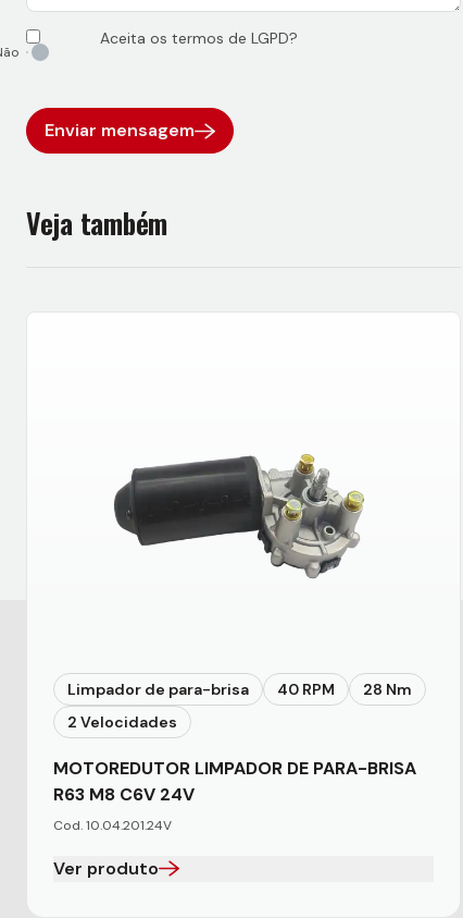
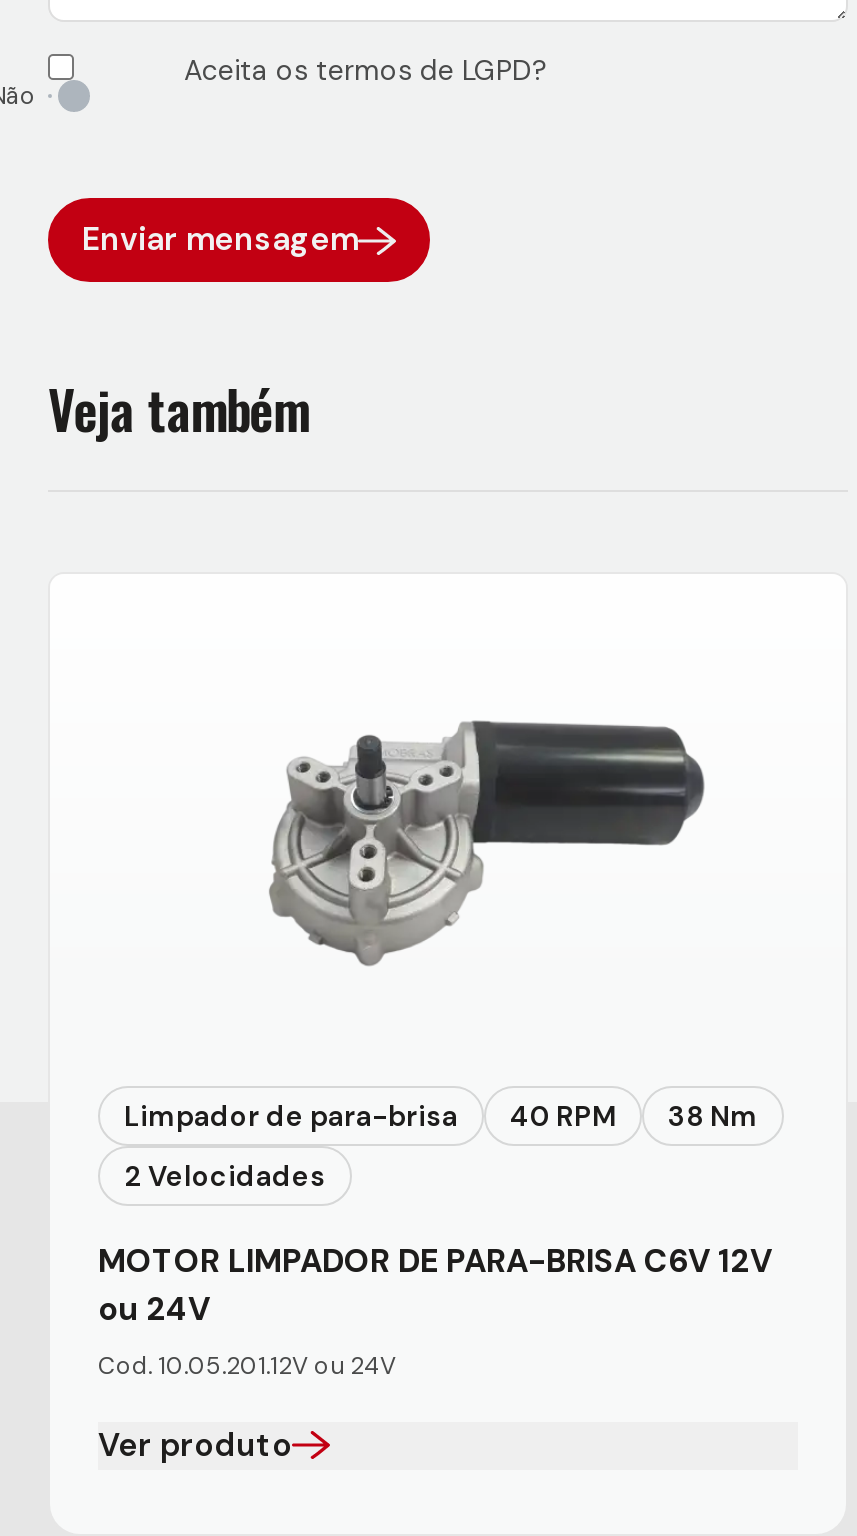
- [image]
+ [image]

- Limpador de para-brisa 40 RPM 28 Nm
+ Limpador de para-brisa 40 RPM 38 Nm

- MOTOREDUTOR LIMPADOR DE PARA-BRISA
- R63 M8 C6V 24V
+ MOTOR LIMPADOR DE PARA-BRISA C6V 12V
+ ou 24V

- Cod. 10.04.201.24V
+ Cod. 10.05.201.12V ou 24V
